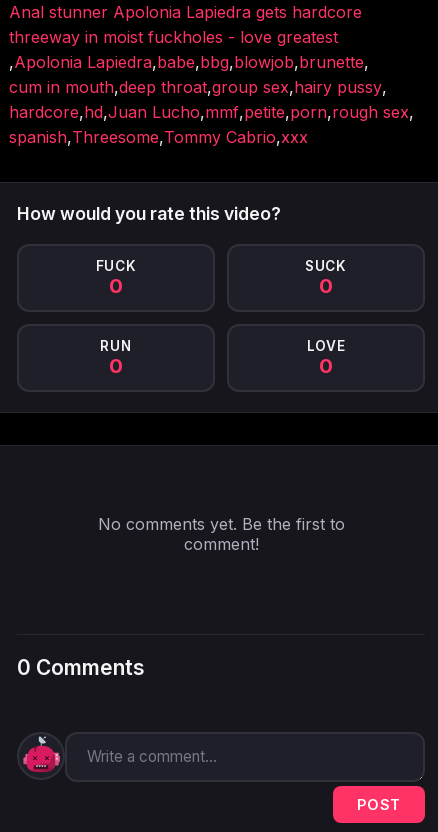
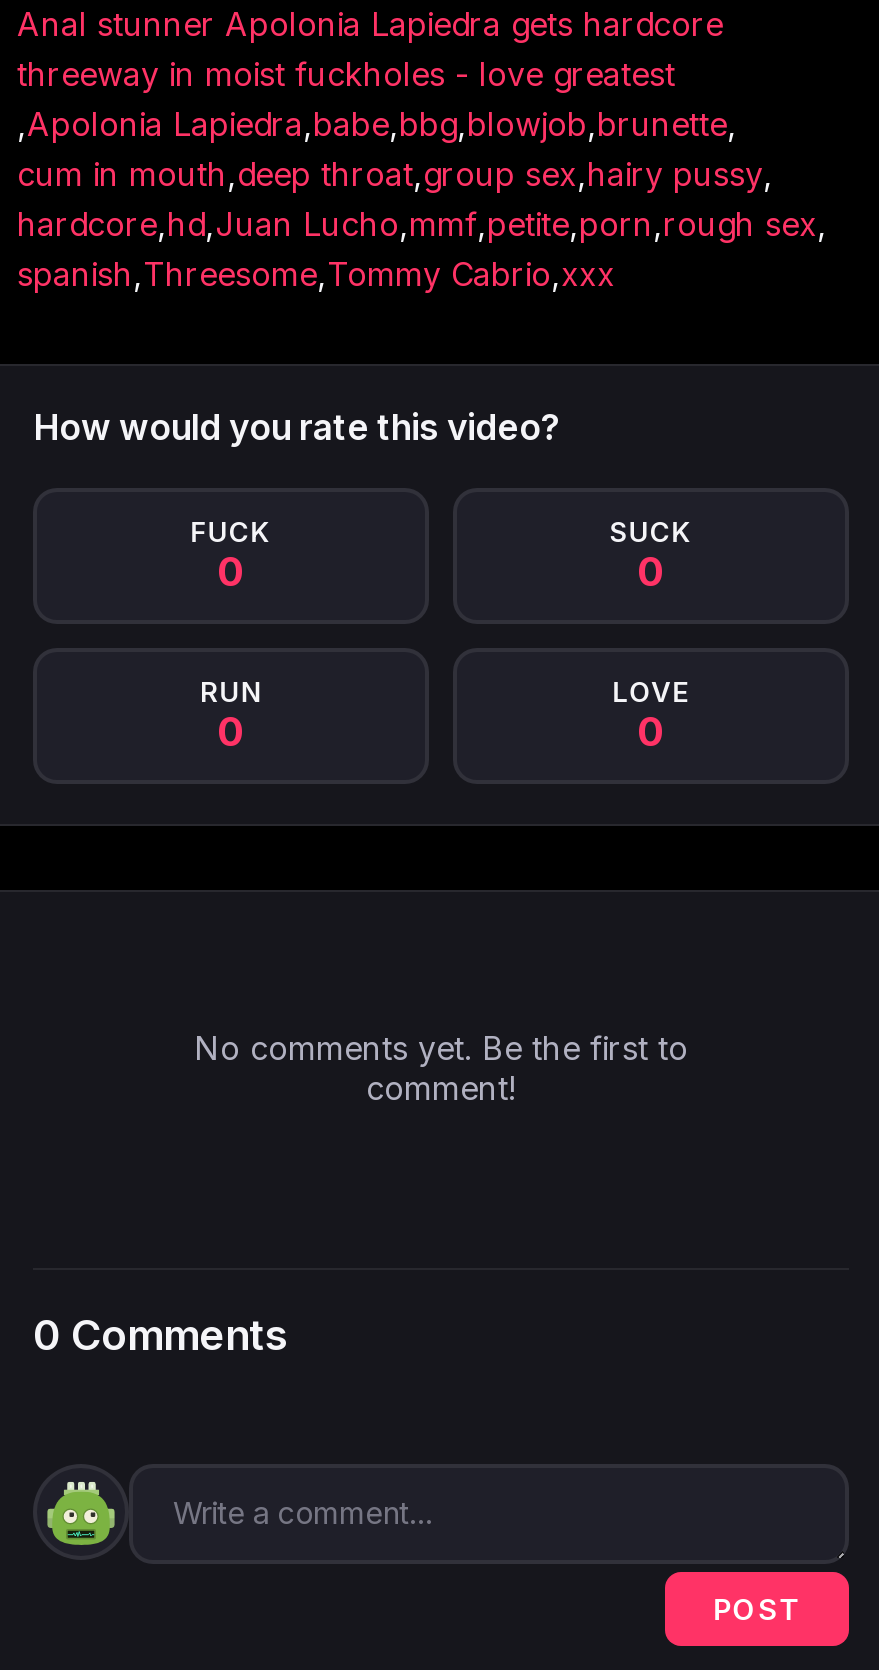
- [image]
+ [image]
